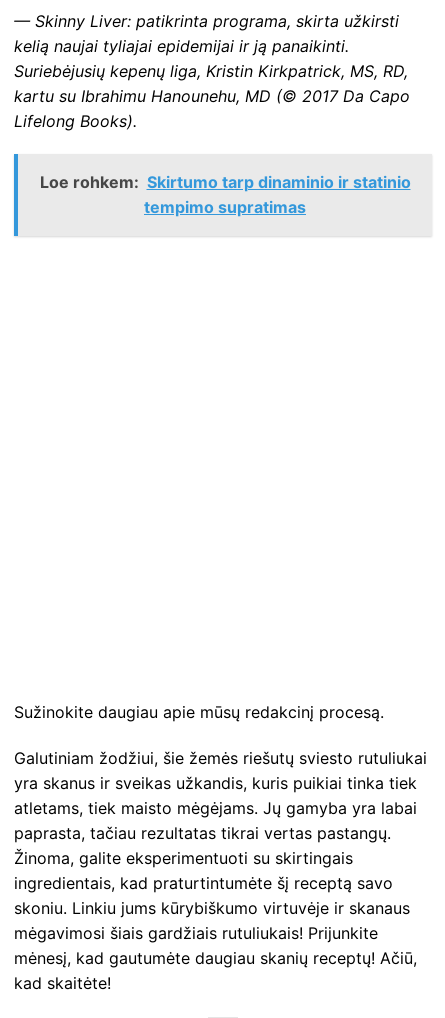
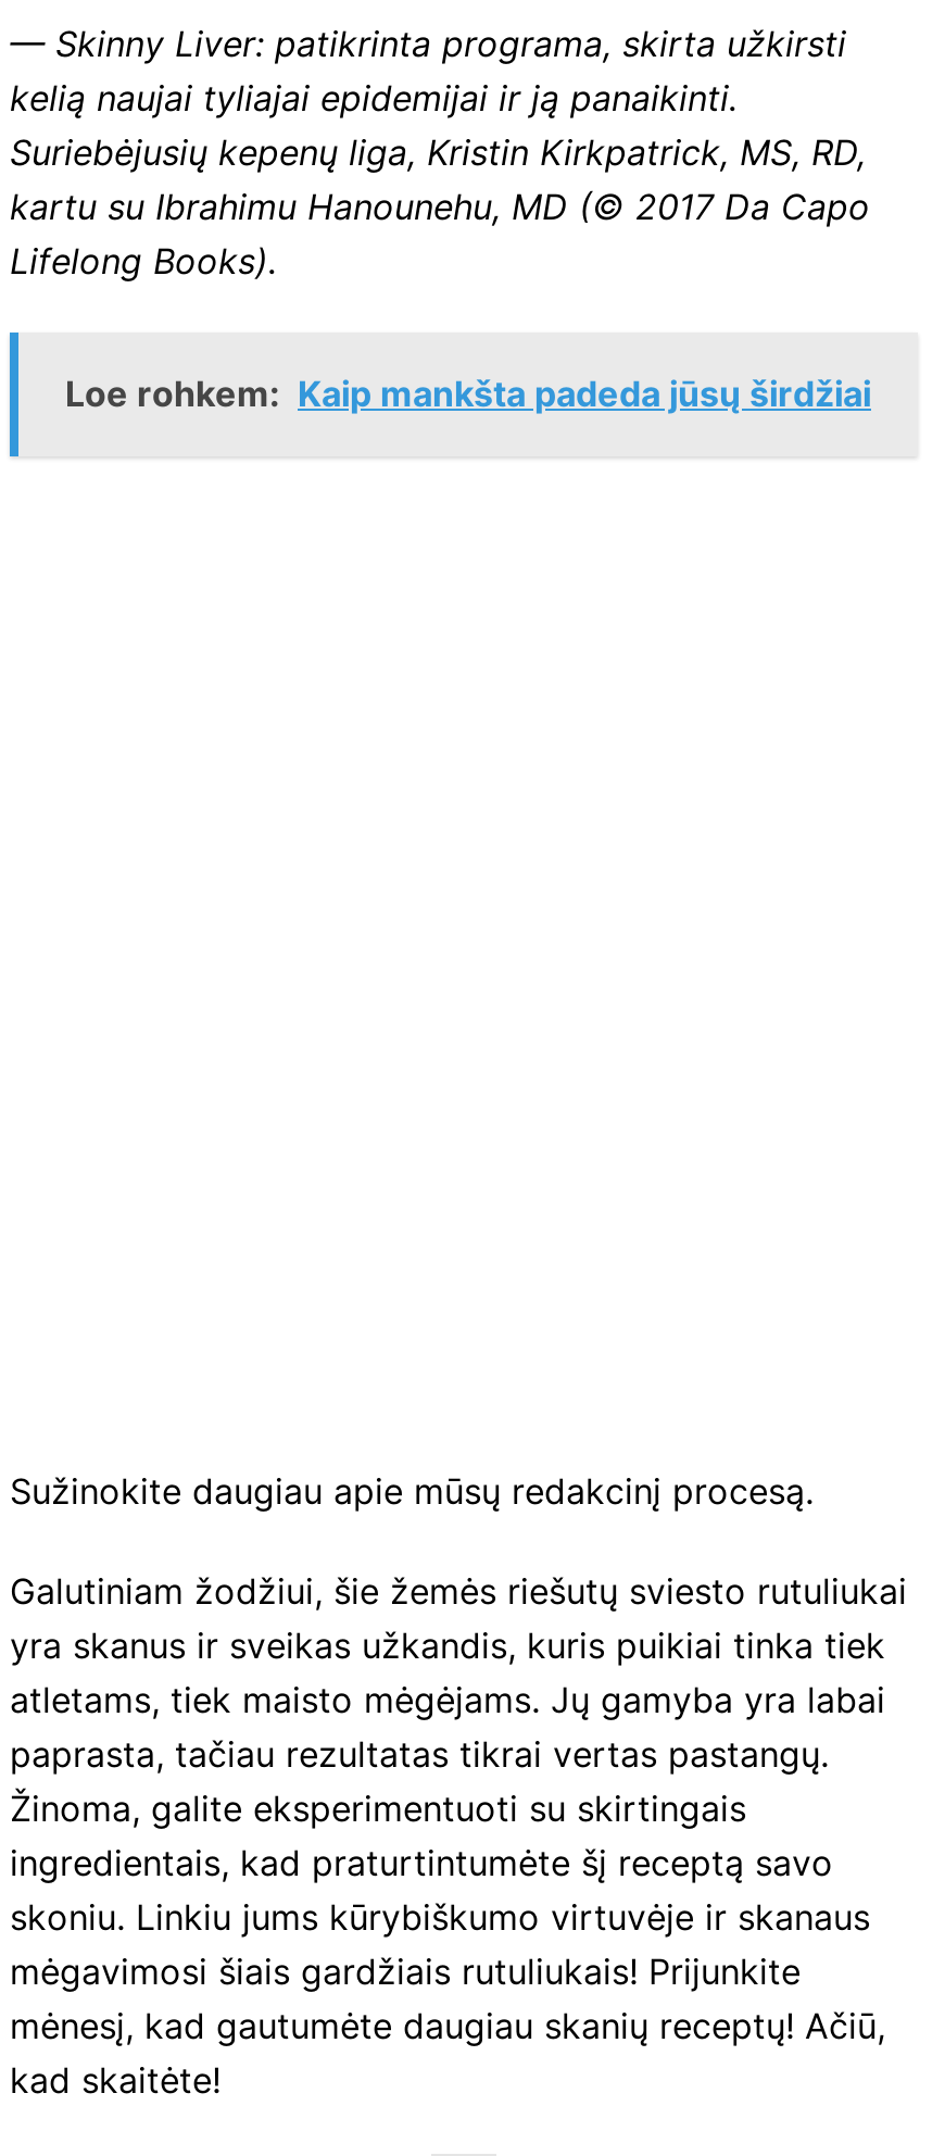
- Loe rohkem: Skirtumo tarp dinaminio ir statinio
- tempimo supratimas
+ Loe rohkem: Kaip mankšta padeda jūsų širdžiai
